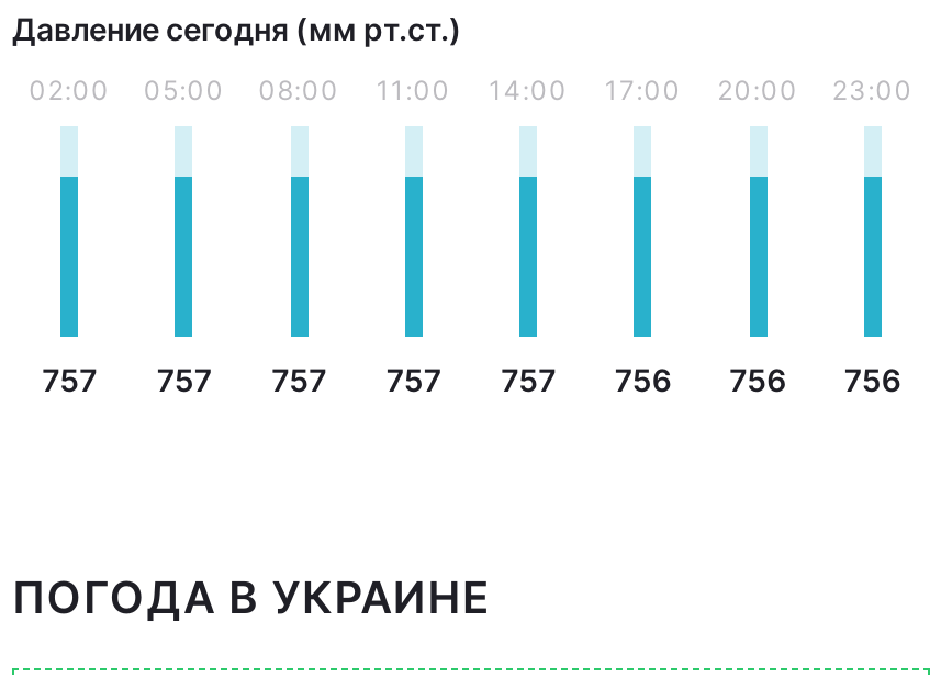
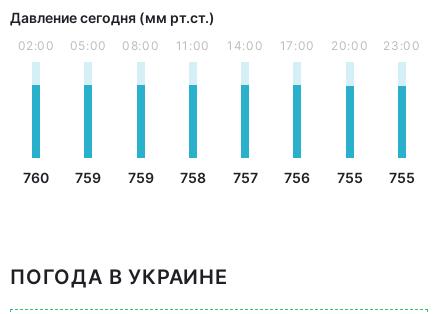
- 757
+ 760

- 757
+ 759

- 757
+ 759

- 757
+ 758

- 756
+ 755

- 756
+ 755
